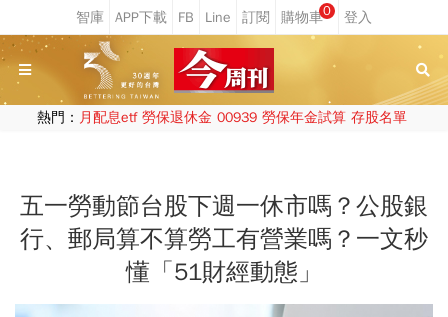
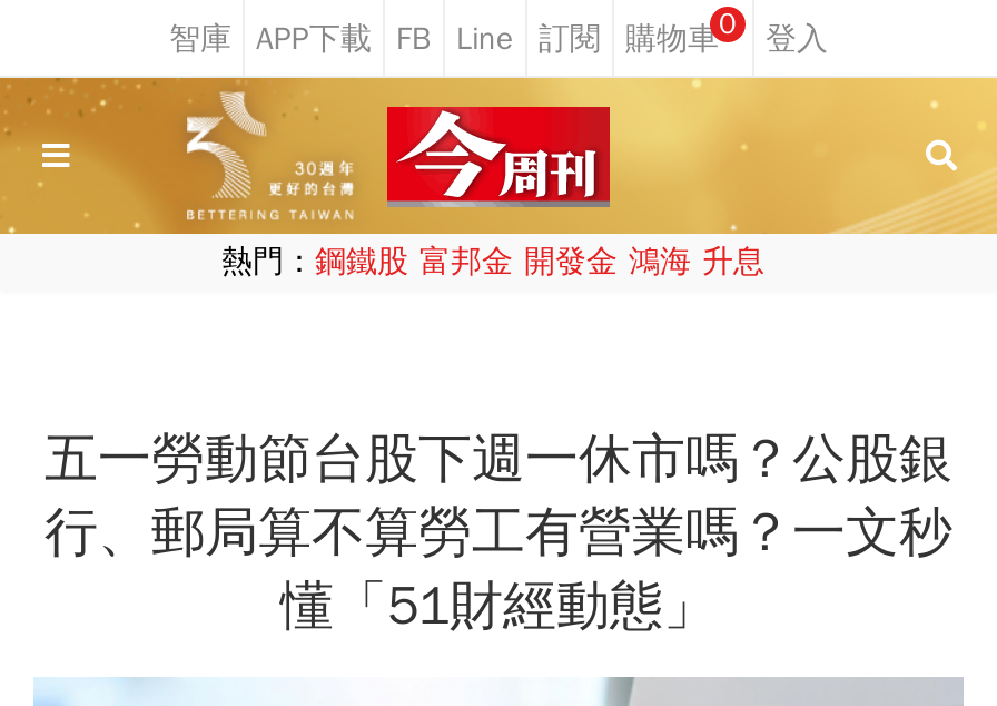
- 熱門：月配息etf 勞保退休金 00939 勞保年金試算 存股名單
+ 熱門：鋼鐵股 富邦金 開發金 鴻海 升息
